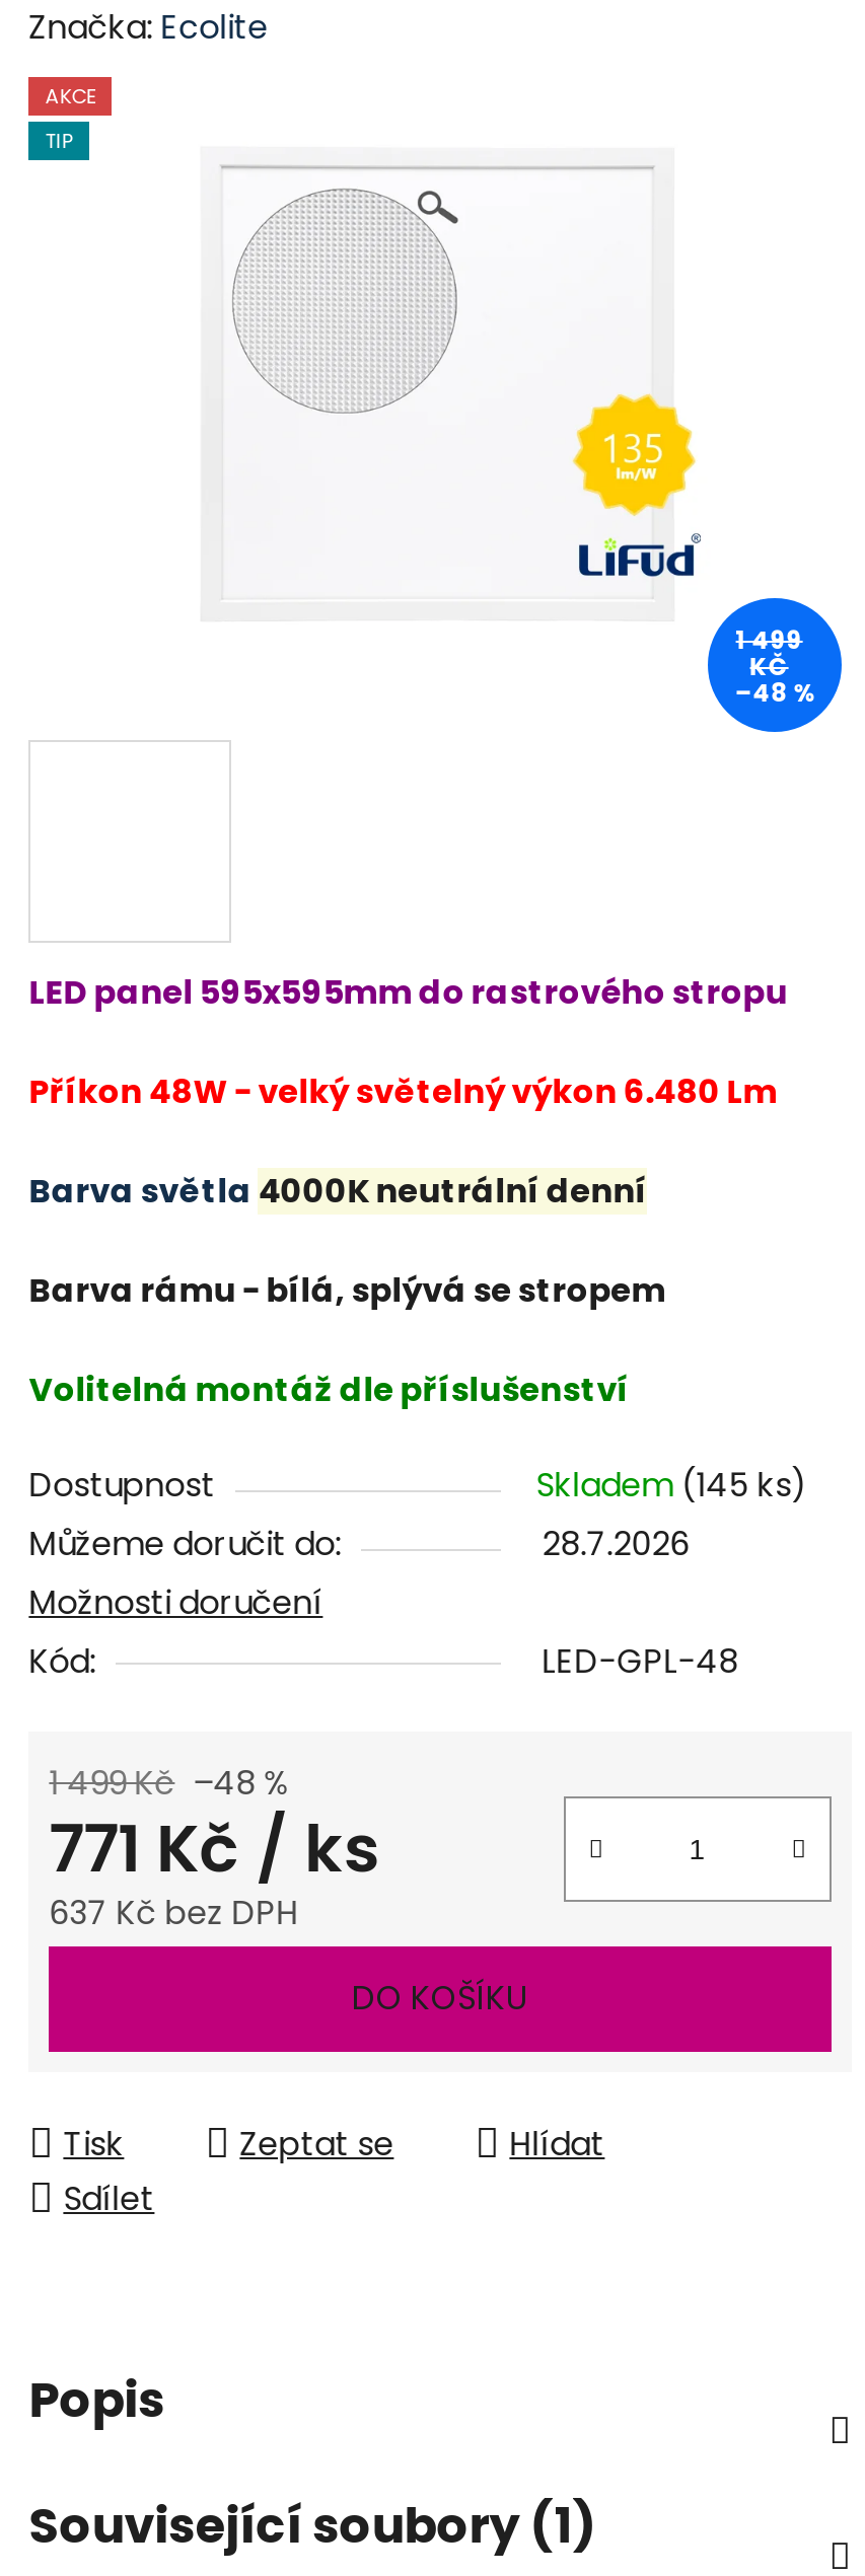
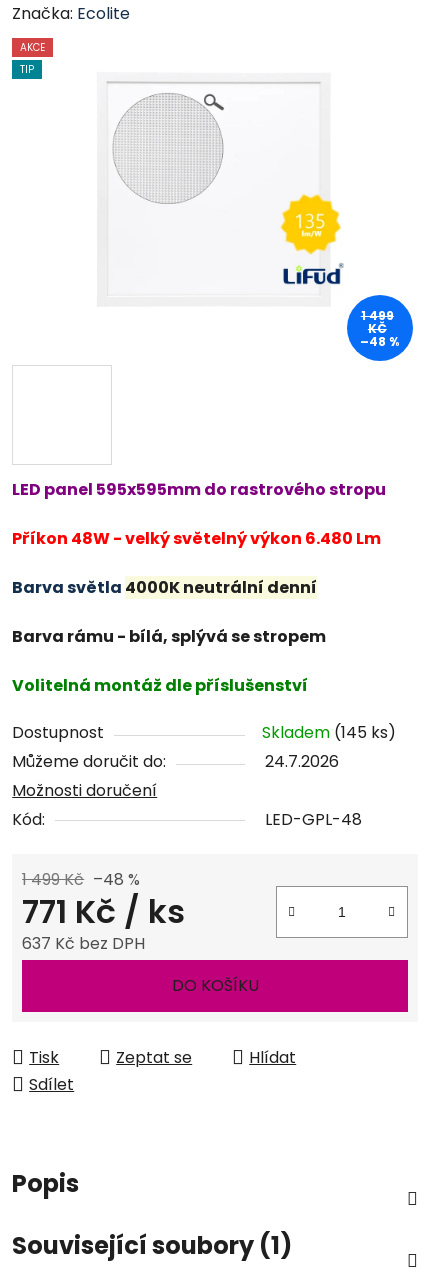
- 28.7.2026
+ 24.7.2026
